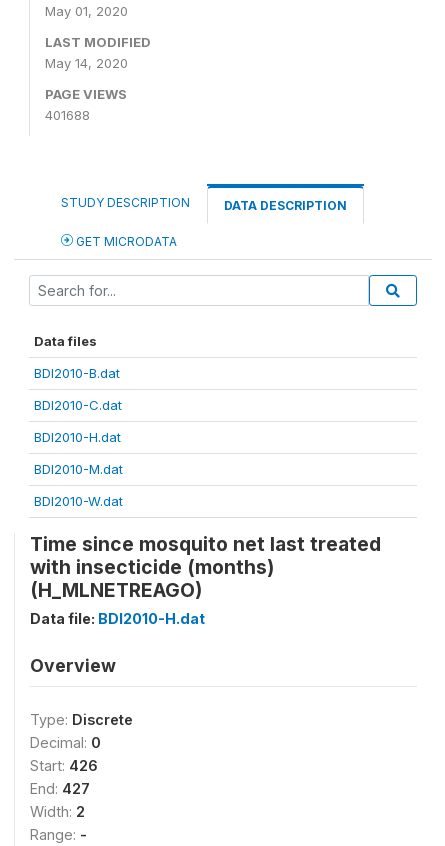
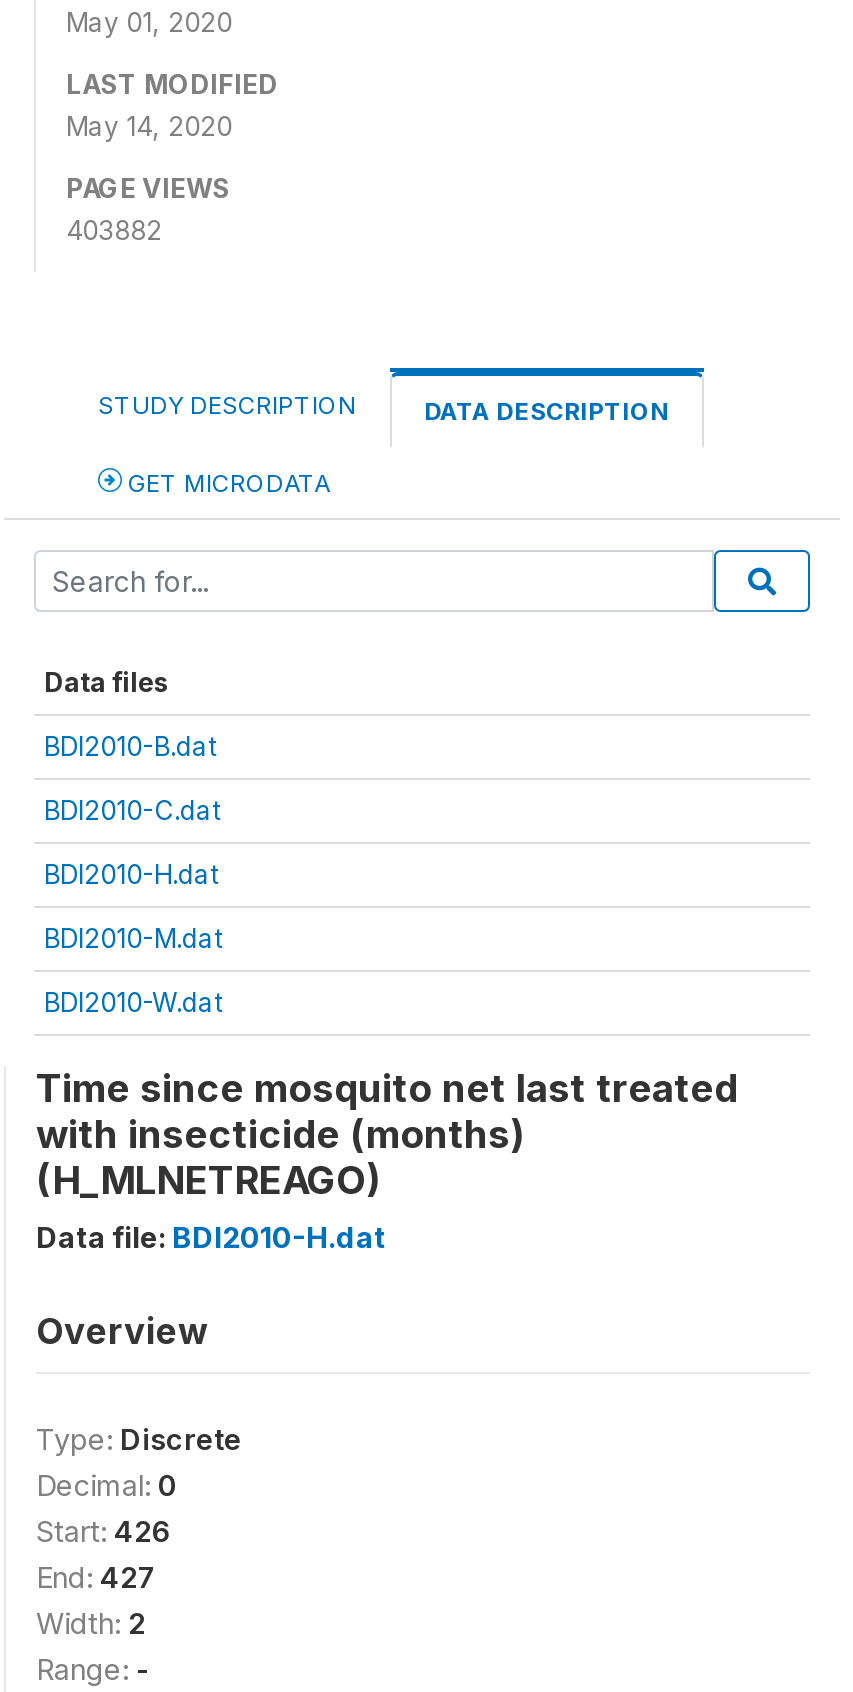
- 401688
+ 403882
